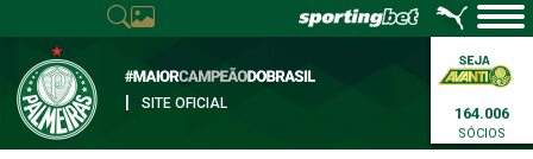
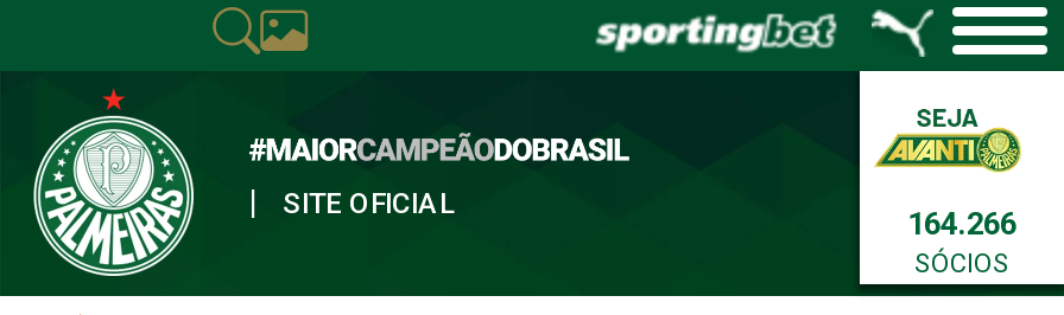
- 164.006
+ 164.266
